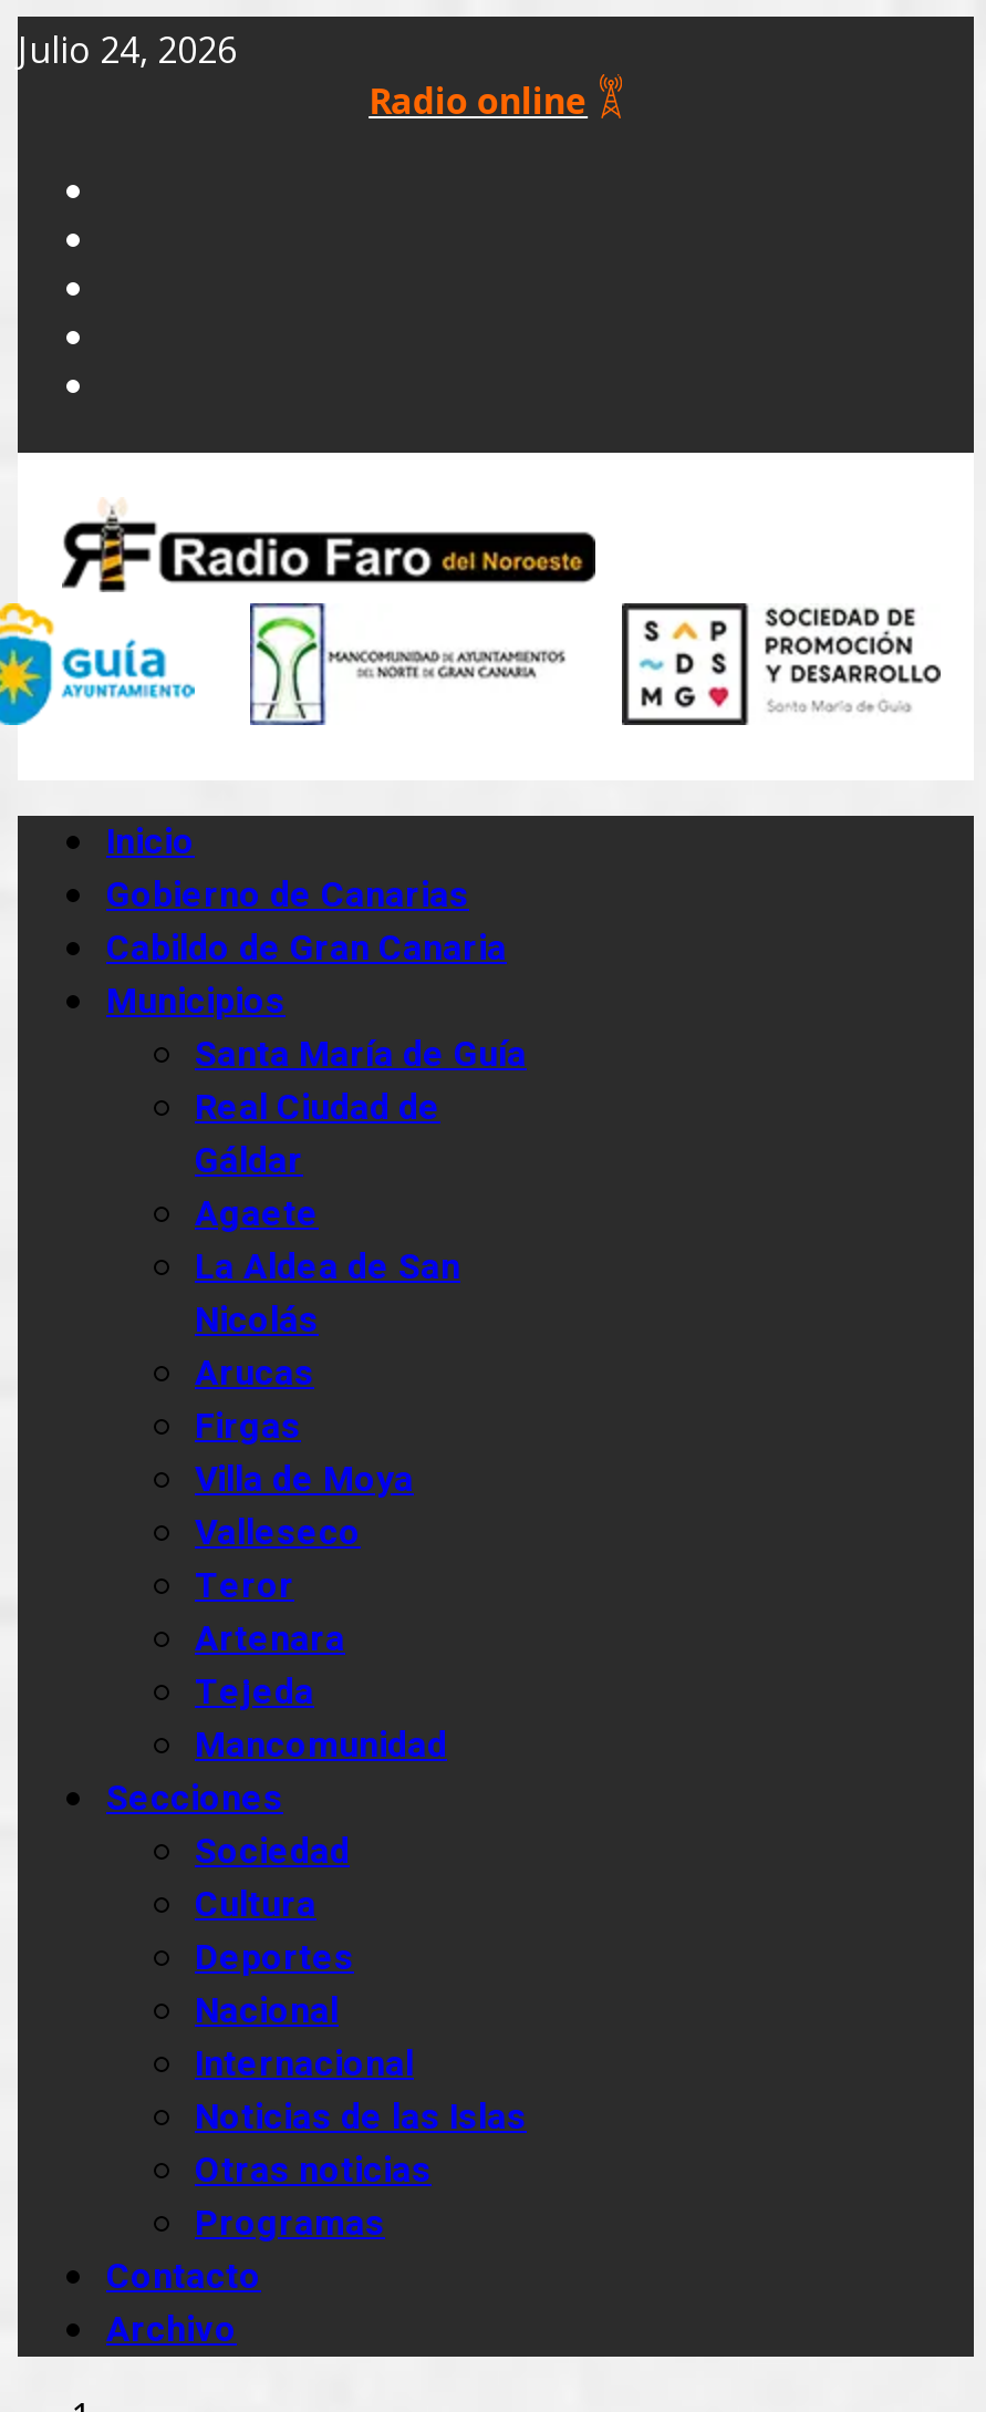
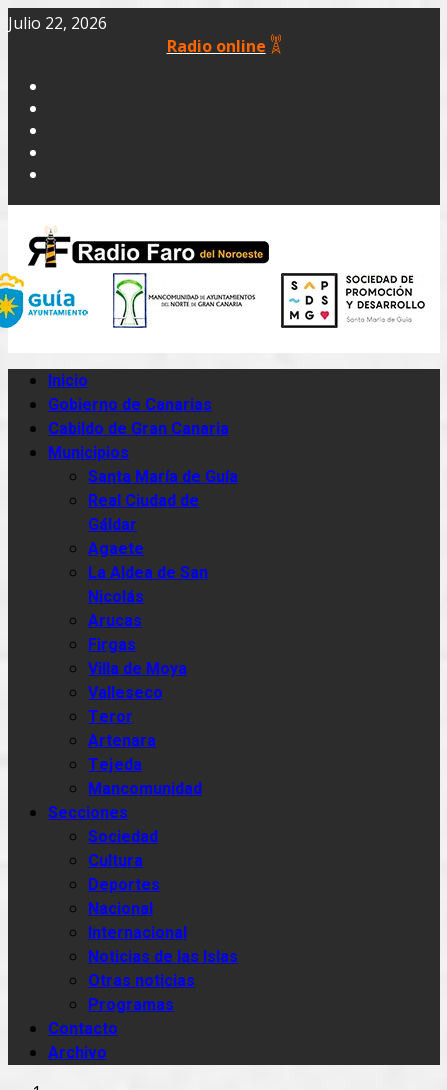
- Julio 24, 2026
+ Julio 22, 2026
